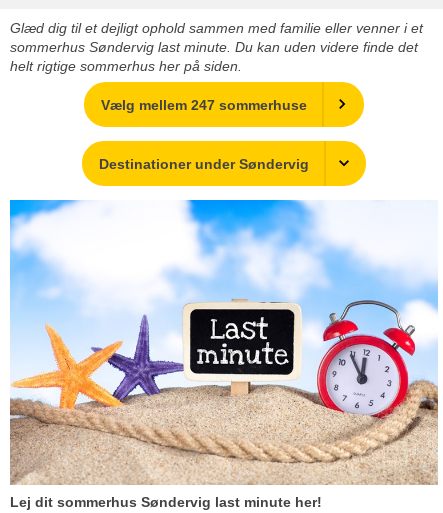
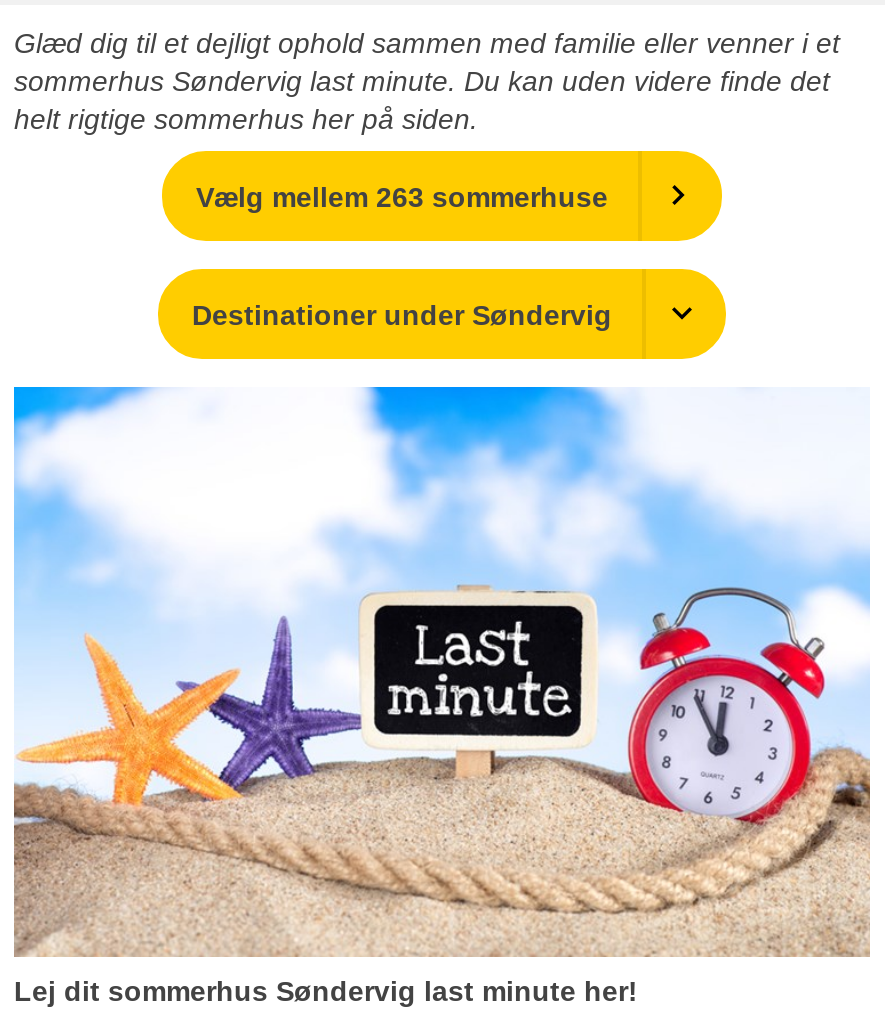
- Vælg mellem 247 sommerhuse
+ Vælg mellem 263 sommerhuse
